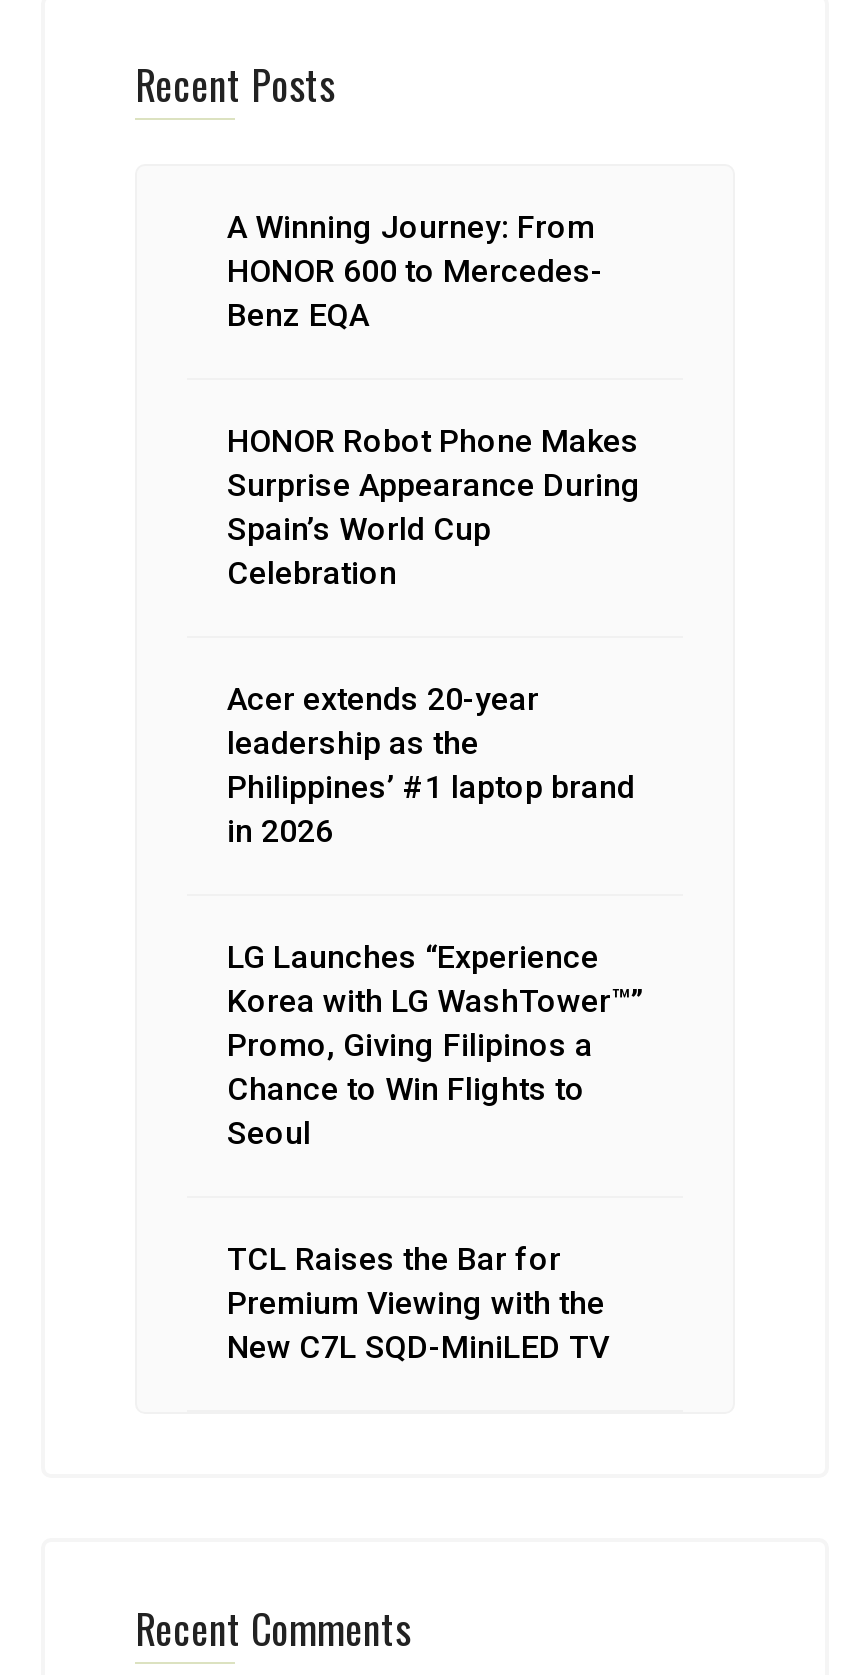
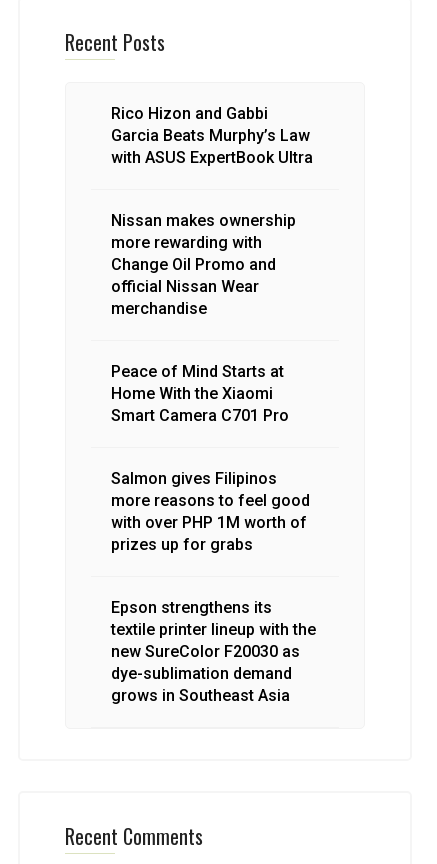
- A Winning Journey: From
- HONOR 600 to Mercedes-
- Benz EQA
+ Rico Hizon and Gabbi
+ Garcia Beats Murphy’s Law
+ with ASUS ExpertBook Ultra

- HONOR Robot Phone Makes
- Surprise Appearance During
- Spain’s World Cup
- Celebration
+ Nissan makes ownership
+ more rewarding with
+ Change Oil Promo and
+ official Nissan Wear
+ merchandise

- Acer extends 20-year
- leadership as the
- Philippines’ #1 laptop brand
- in 2026
+ Peace of Mind Starts at
+ Home With the Xiaomi
+ Smart Camera C701 Pro

- LG Launches “Experience
- Korea with LG WashTower™”
- Promo, Giving Filipinos a
- Chance to Win Flights to
- Seoul
+ Salmon gives Filipinos
+ more reasons to feel good
+ with over PHP 1M worth of
+ prizes up for grabs

- TCL Raises the Bar for
- Premium Viewing with the
- New C7L SQD-MiniLED TV
+ Epson strengthens its
+ textile printer lineup with the
+ new SureColor F20030 as
+ dye-sublimation demand
+ grows in Southeast Asia
